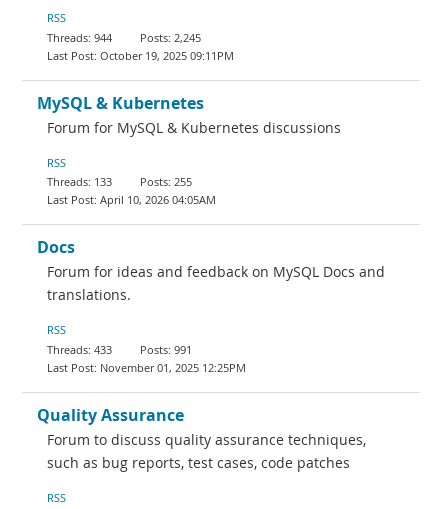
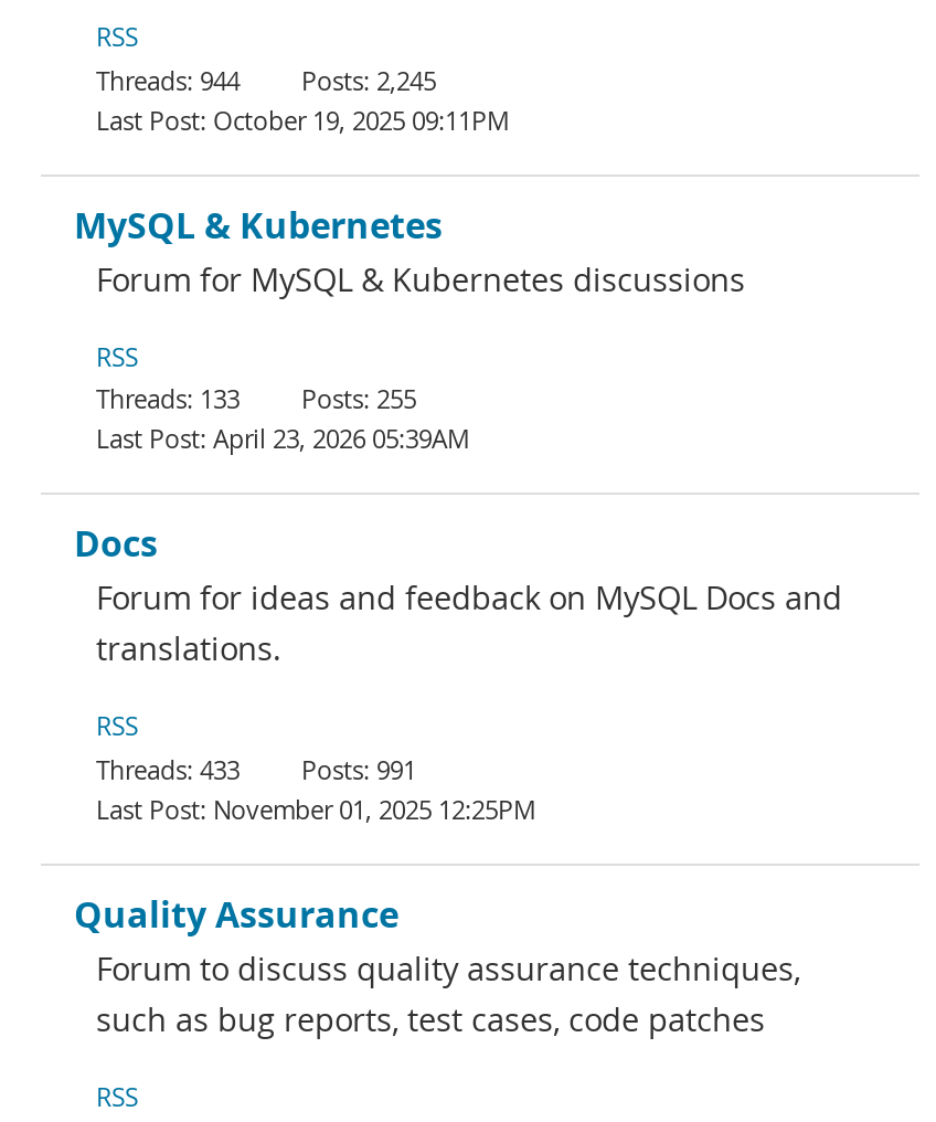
- April 10, 2026 04:05AM
+ April 23, 2026 05:39AM
